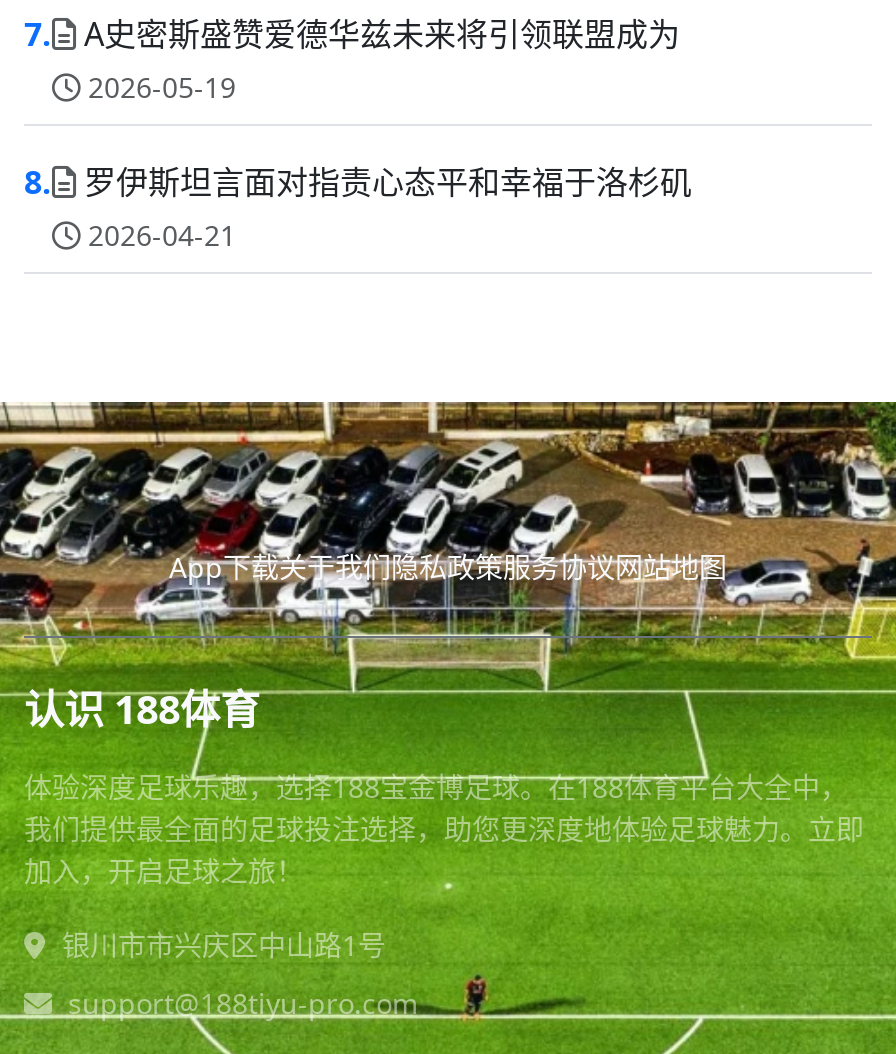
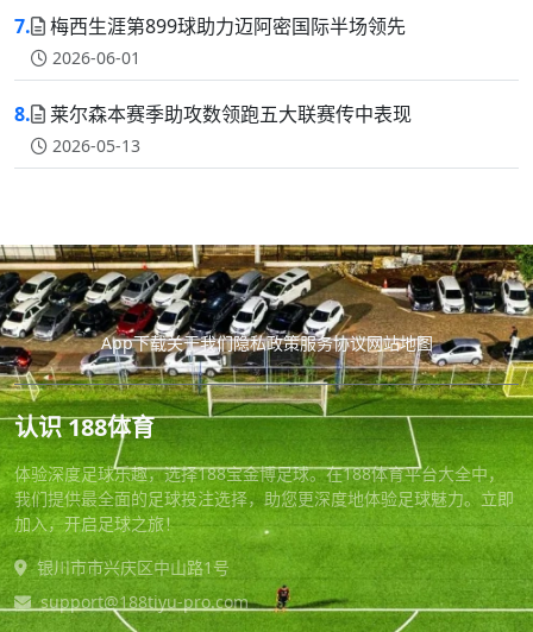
- A史密斯盛赞爱德华兹未来将引领联盟成为
- 2026-05-19
+ 梅西生涯第899球助力迈阿密国际半场领先
+ 2026-06-01

- 罗伊斯坦言面对指责心态平和幸福于洛杉矶
- 2026-04-21
+ 莱尔森本赛季助攻数领跑五大联赛传中表现
+ 2026-05-13
